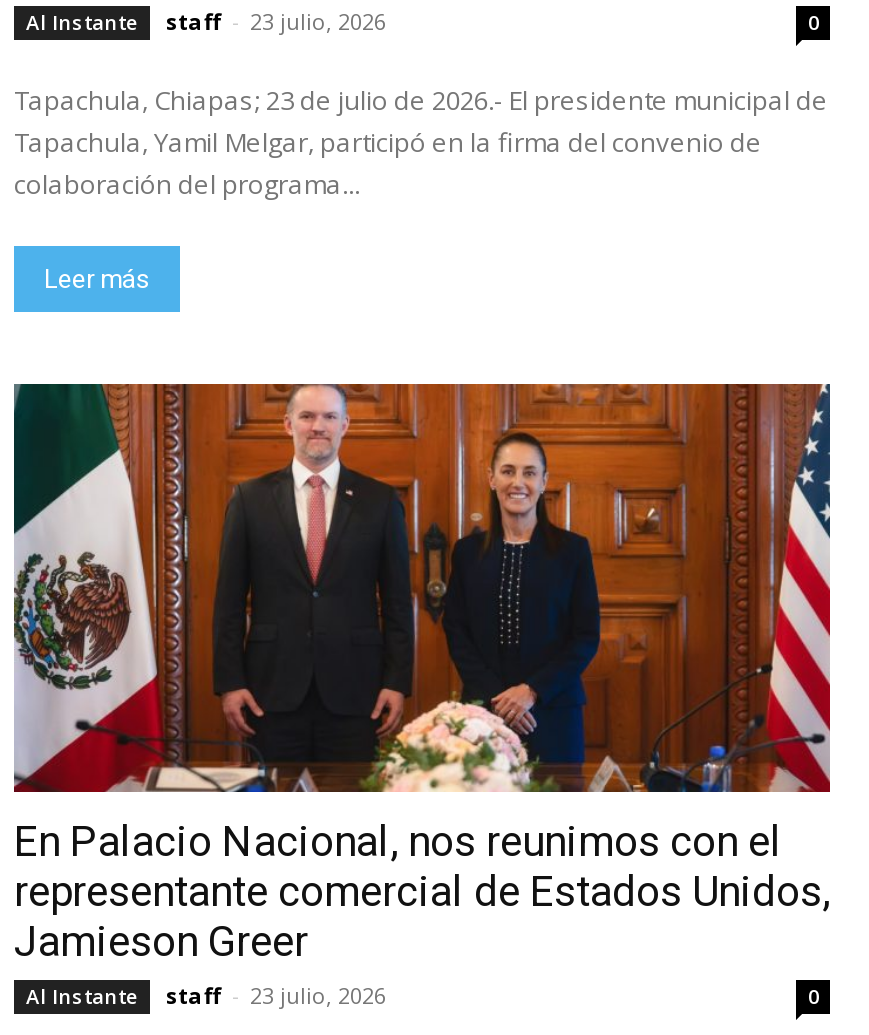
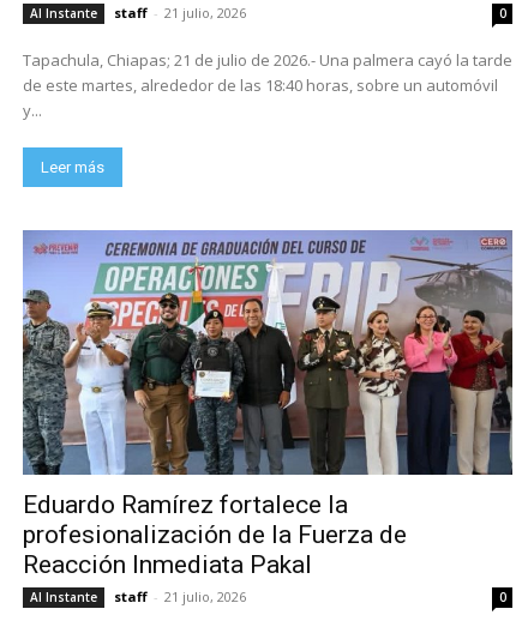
- Al Instante staff - 23 julio, 2026
+ Al Instante staff - 21 julio, 2026

- Tapachula, Chiapas; 23 de julio de 2026.- El presidente municipal de
- Tapachula, Yamil Melgar, participó en la firma del convenio de
- colaboración del programa...
+ Tapachula, Chiapas; 21 de julio de 2026.- Una palmera cayó la tarde
+ de este martes, alrededor de las 18:40 horas, sobre un automóvil
+ y...

- [image]
- En Palacio Nacional, nos reunimos con el
- representante comercial de Estados Unidos,
- Jamieson Greer
+ [image]
+ Eduardo Ramírez fortalece la
+ profesionalización de la Fuerza de
+ Reacción Inmediata Pakal

- Al Instante staff - 23 julio, 2026
+ Al Instante staff - 21 julio, 2026
